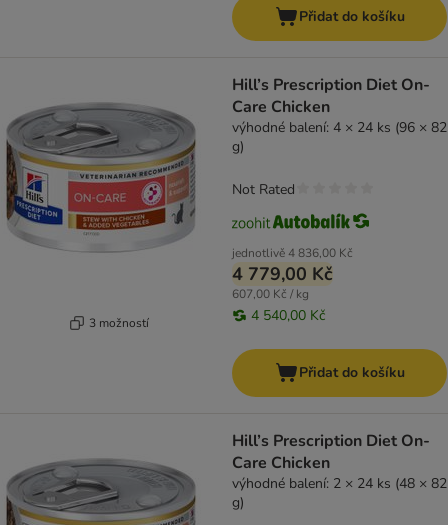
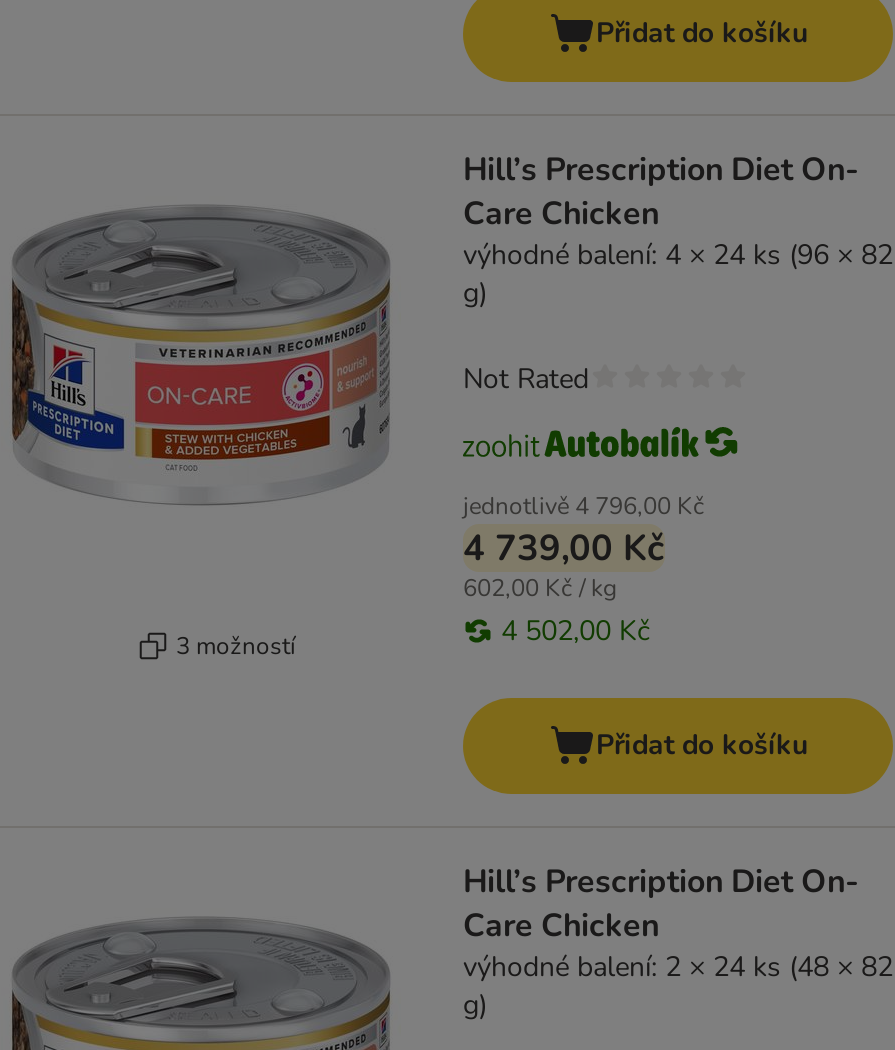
- jednotlivě 4 836,00 Kč
+ jednotlivě 4 796,00 Kč

- 4 779,00 Kč
+ 4 739,00 Kč

- 607,00 Kč / kg
+ 602,00 Kč / kg

- 4 540,00 Kč
+ 4 502,00 Kč
